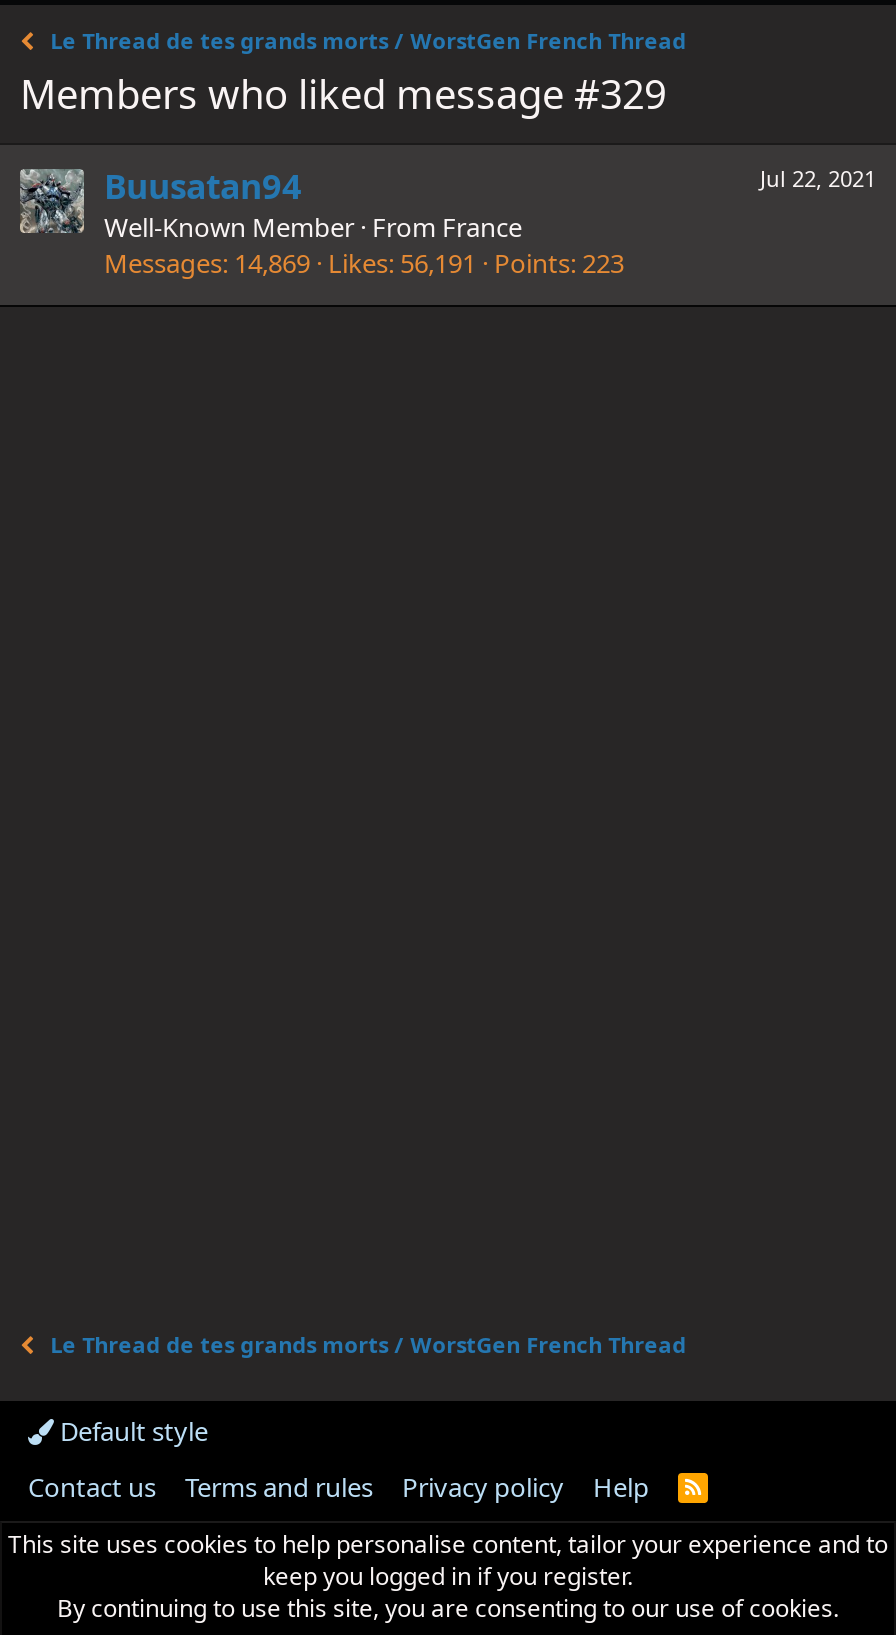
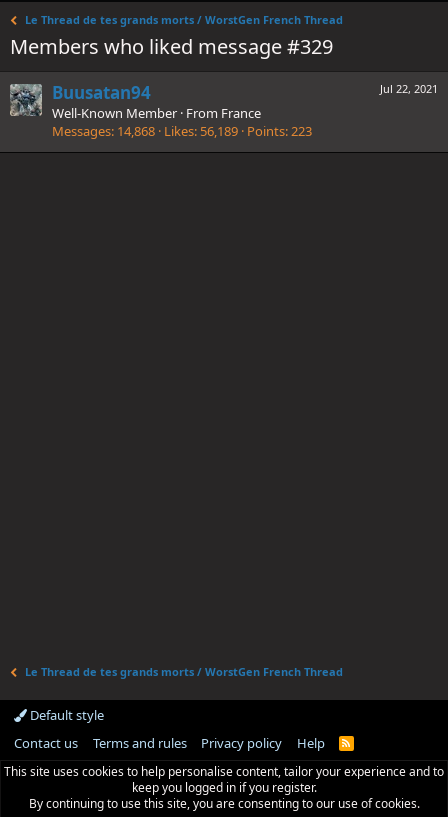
- Messages 14,869 Likes 56,191 Points 223
+ Messages 14,868 Likes 56,189 Points 223
